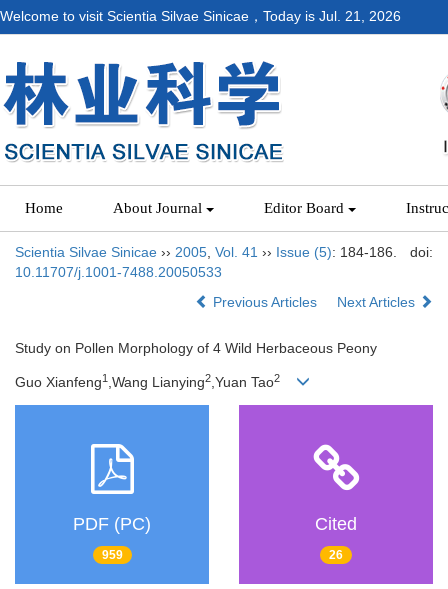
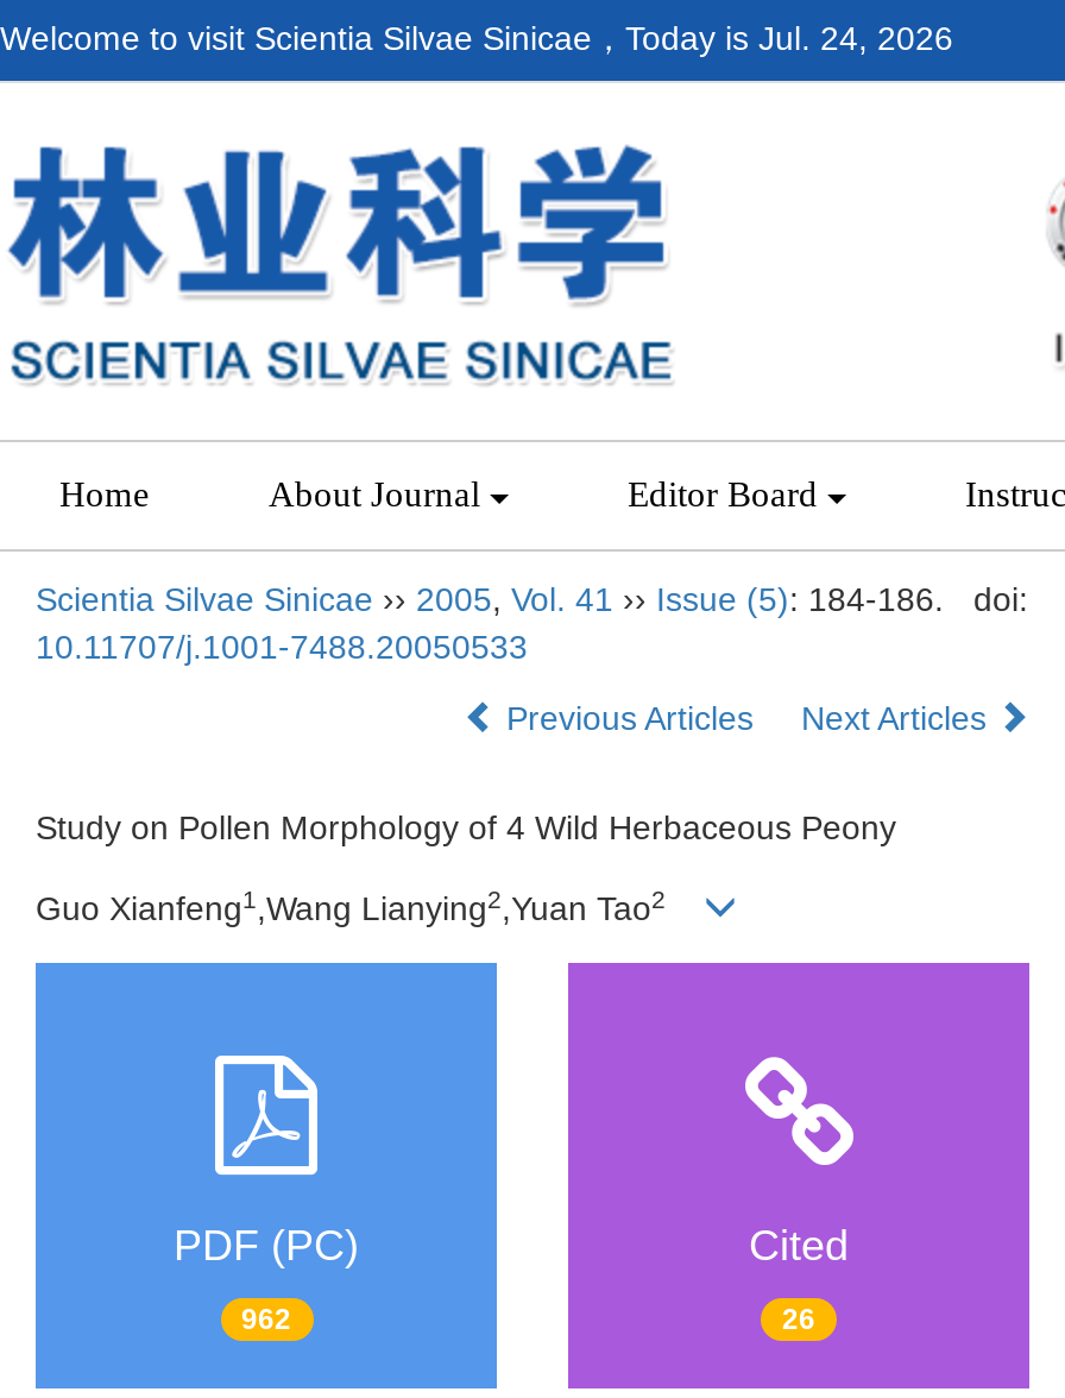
- Welcome to visit Scientia Silvae Sinicae，Today is Jul. 21, 2026
+ Welcome to visit Scientia Silvae Sinicae，Today is Jul. 24, 2026

- 959
+ 962
